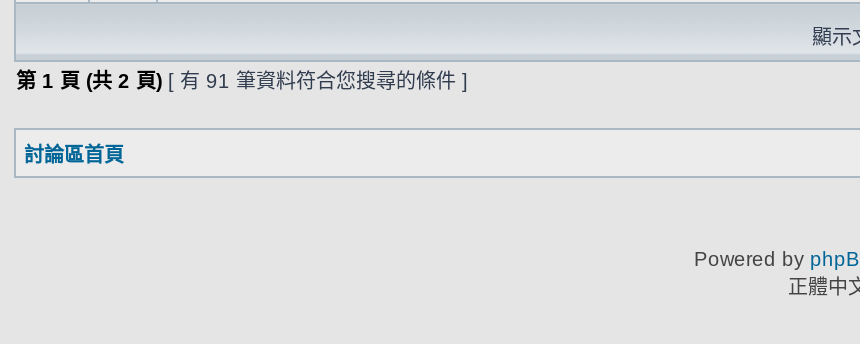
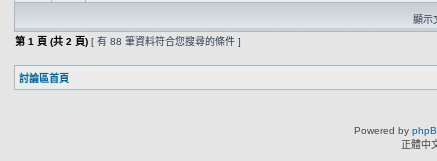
- 第1頁 (共2頁) [ 有 91 筆資料符合您搜尋的條件 ]
+ 第1頁 (共2頁) [ 有 88 筆資料符合您搜尋的條件 ]
